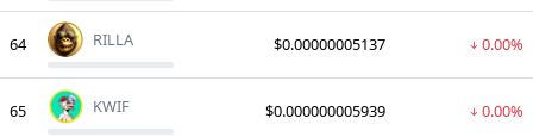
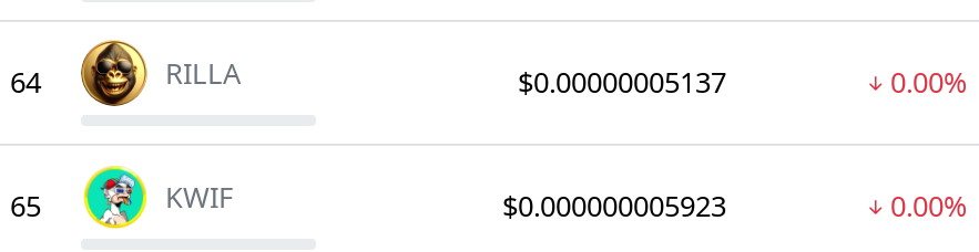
- $0.000000005939
+ $0.000000005923
